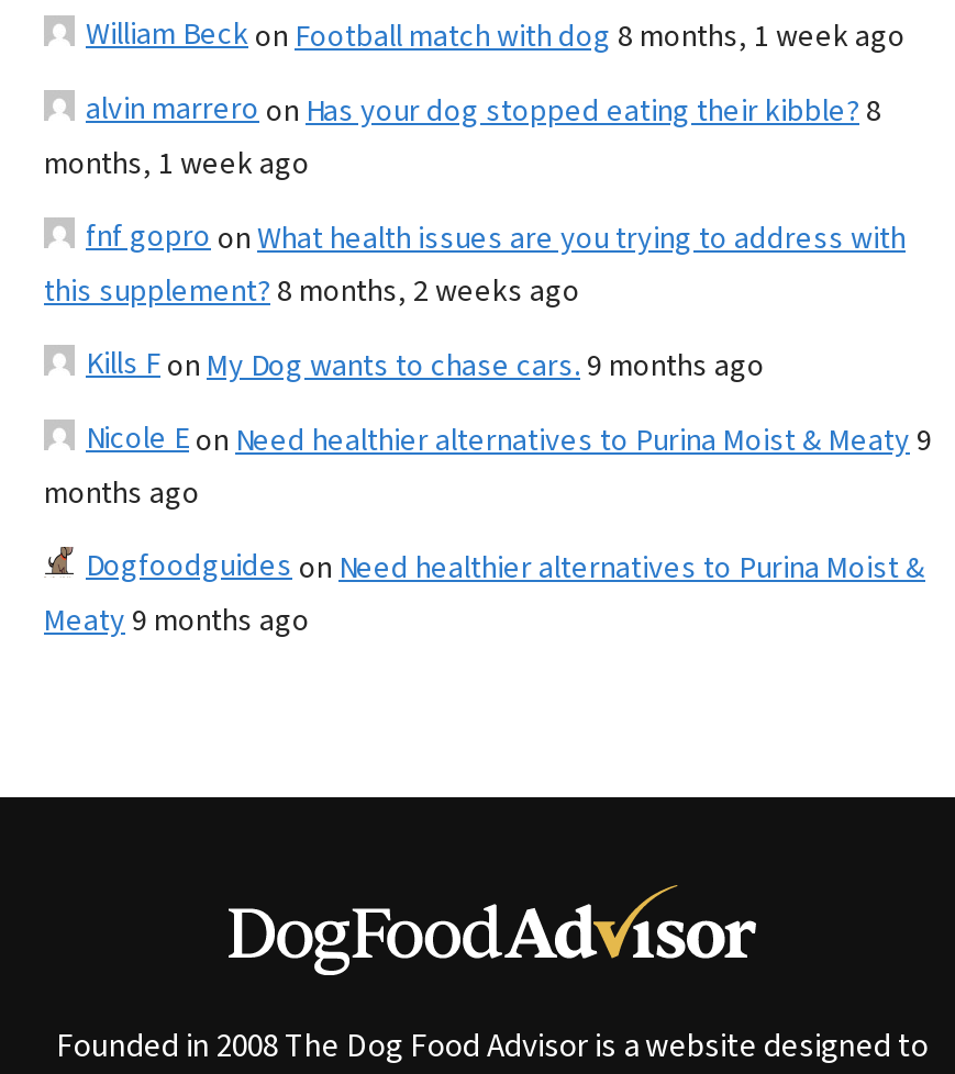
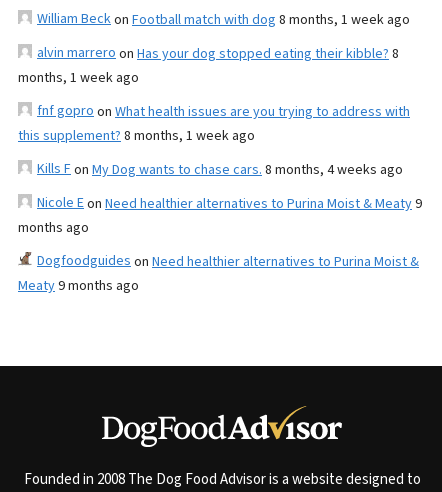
- this supplement? 8 months, 2 weeks ago
+ this supplement? 8 months, 1 week ago

- Kills Fon My Dog wants to chase cars. 9 months ago
+ Kills Fon My Dog wants to chase cars. 8 months, 4 weeks ago
